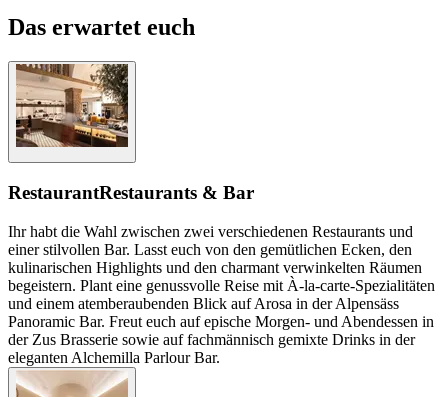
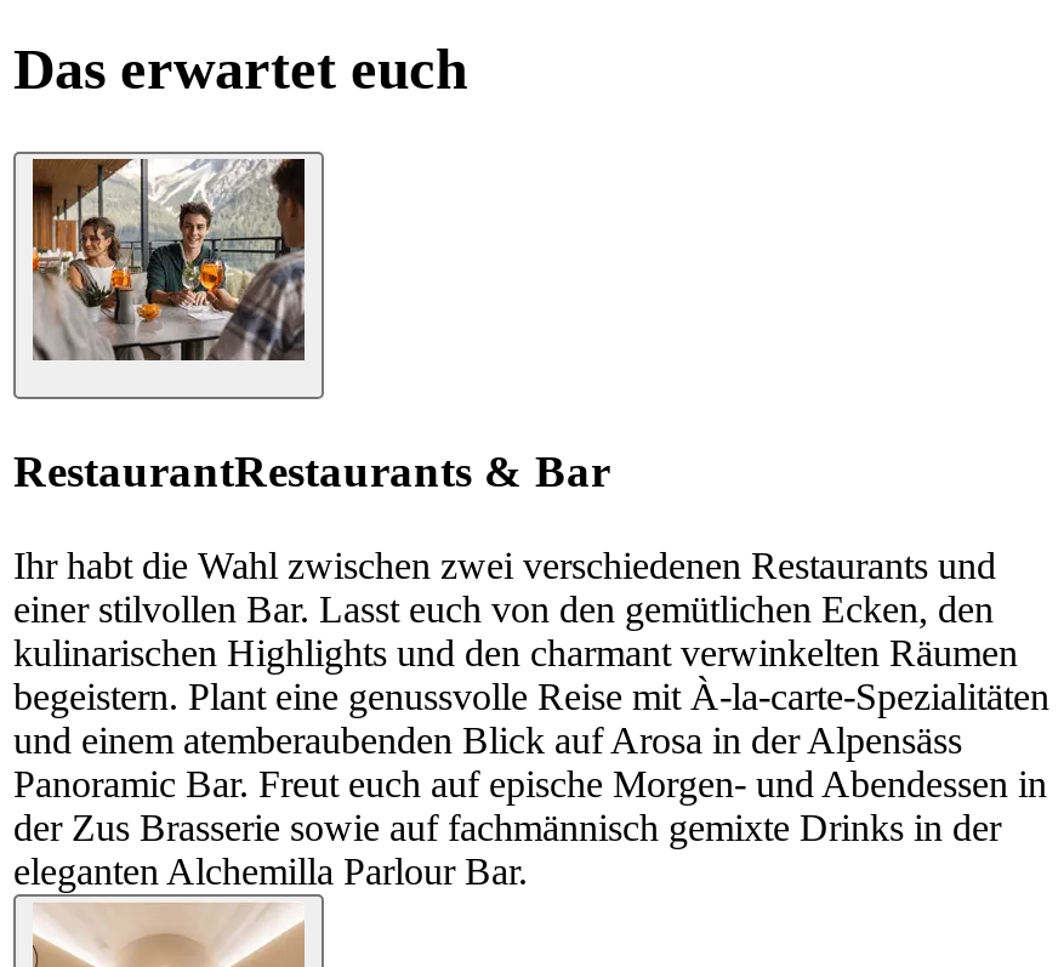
- [image]
+ [image]
